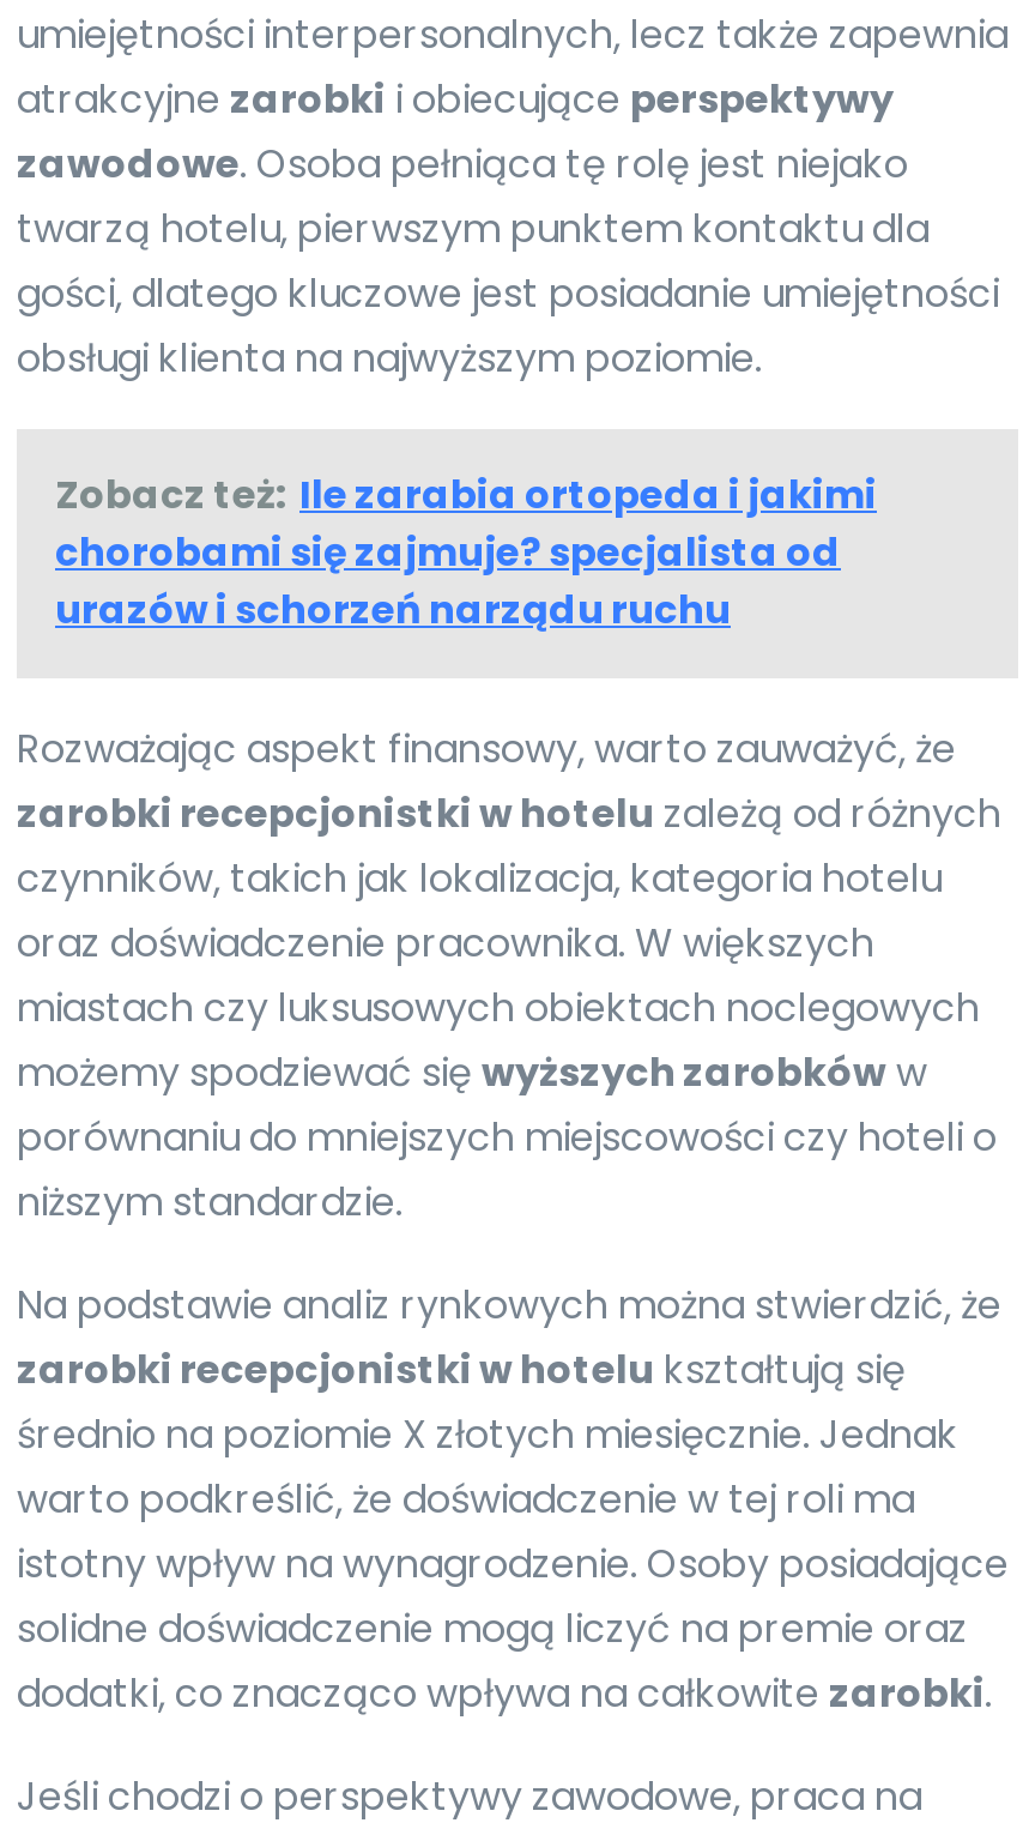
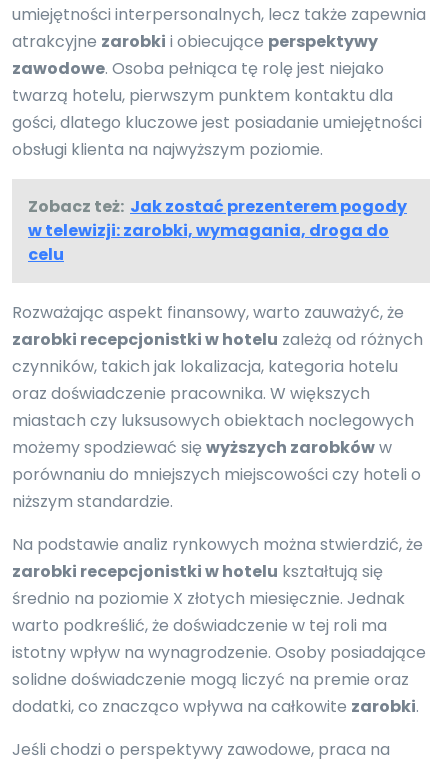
- Zobacz też: Ile zarabia ortopeda i jakimi
- chorobami się zajmuje? specjalista od
- urazów i schorzeń narządu ruchu
+ Zobacz też: Jak zostać prezenterem pogody
+ w telewizji: zarobki, wymagania, droga do
+ celu
